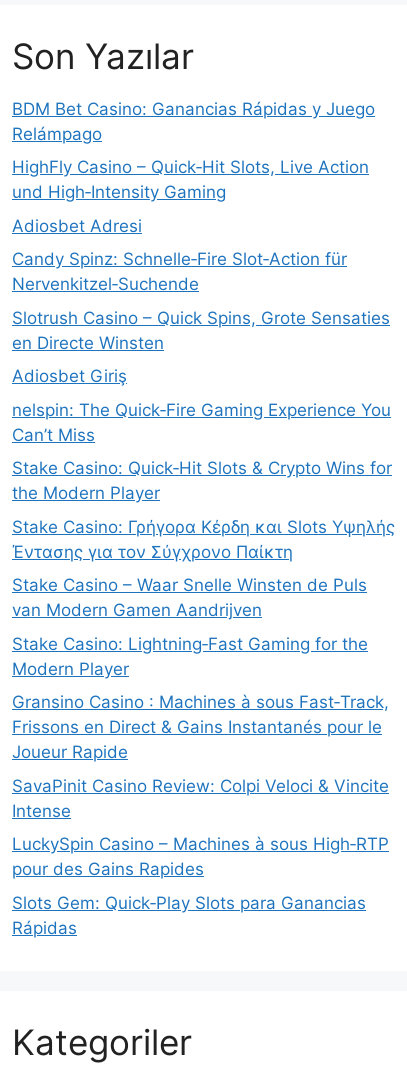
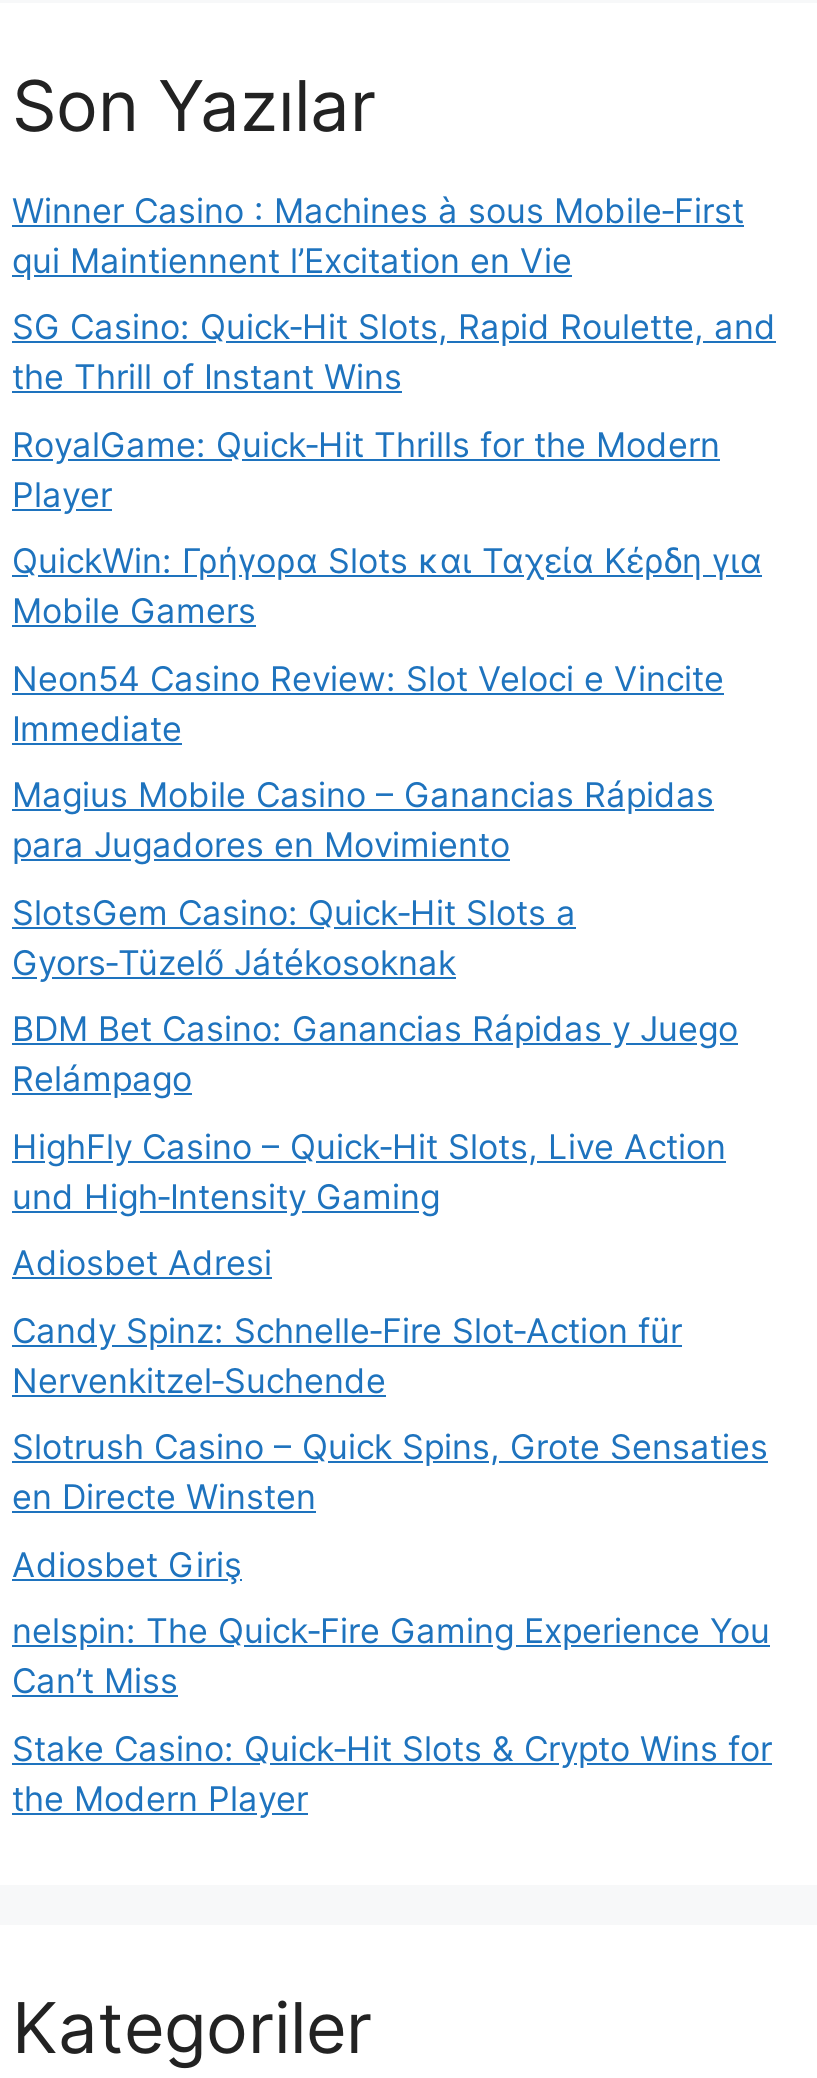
+ Winner Casino : Machines à sous Mobile‑First
+ qui Maintiennent l’Excitation en Vie
+ SG Casino: Quick‑Hit Slots, Rapid Roulette, and
+ the Thrill of Instant Wins
+ RoyalGame: Quick‑Hit Thrills for the Modern
+ Player
+ QuickWin: Γρήγορα Slots και Ταχεία Κέρδη για
+ Mobile Gamers
+ Neon54 Casino Review: Slot Veloci e Vincite
+ Immediate
+ Magius Mobile Casino – Ganancias Rápidas
+ para Jugadores en Movimiento
+ SlotsGem Casino: Quick‑Hit Slots a
+ Gyors‑Tüzelő Játékosoknak

moved down: BDM Bet Casino: Ganancias Rápidas y Juego | Relámpago | HighFly Casino – Quick‑Hit Slots, Live Action | ... | Stake Casino: Quick‑Hit Slots & Crypto Wins for | the Modern Player

- Stake Casino: Γρήγορα Κέρδη και Slots Υψηλής
- Έντασης για τον Σύγχρονο Παίκτη
- Stake Casino – Waar Snelle Winsten de Puls
- van Modern Gamen Aandrijven
- Stake Casino: Lightning‑Fast Gaming for the
- Modern Player
- Gransino Casino : Machines à sous Fast‑Track,
- Frissons en Direct & Gains Instantanés pour le
- Joueur Rapide
- SavaPinit Casino Review: Colpi Veloci & Vincite
- Intense
- LuckySpin Casino – Machines à sous High‑RTP
- pour des Gains Rapides
- Slots Gem: Quick‑Play Slots para Ganancias
- Rápidas
